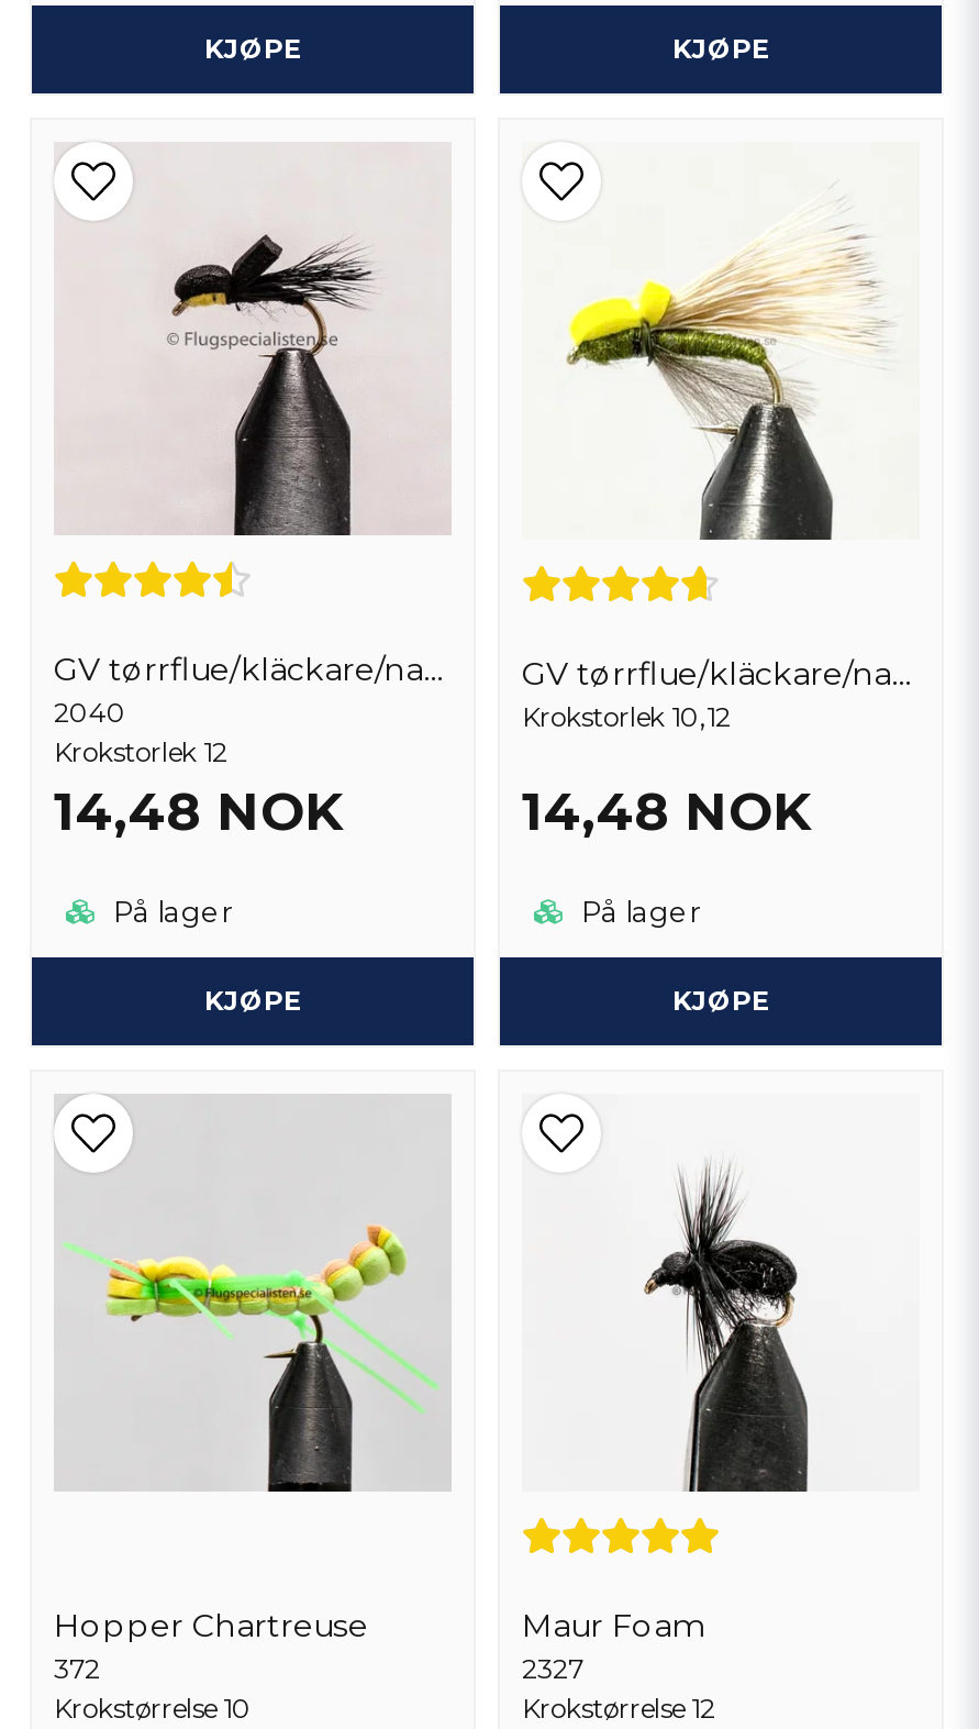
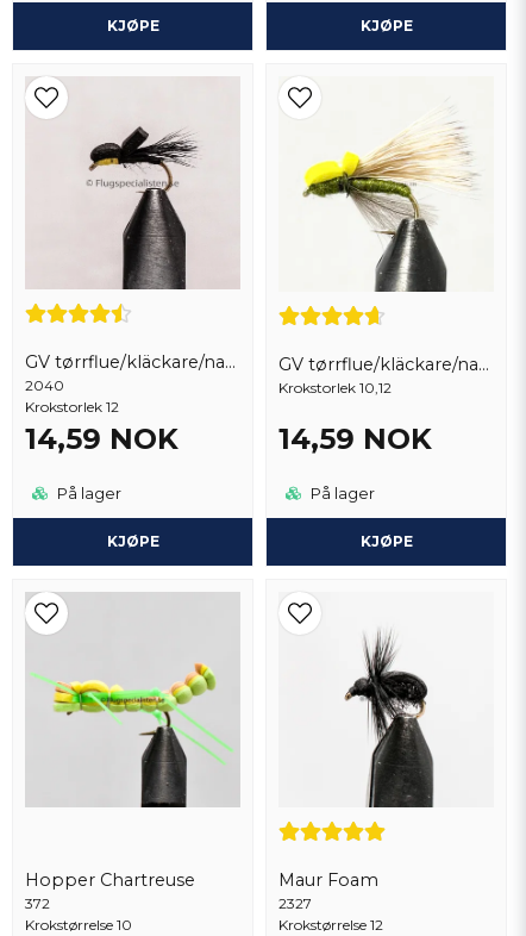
- 14,48 NOK
+ 14,59 NOK

- 14,48 NOK
+ 14,59 NOK
